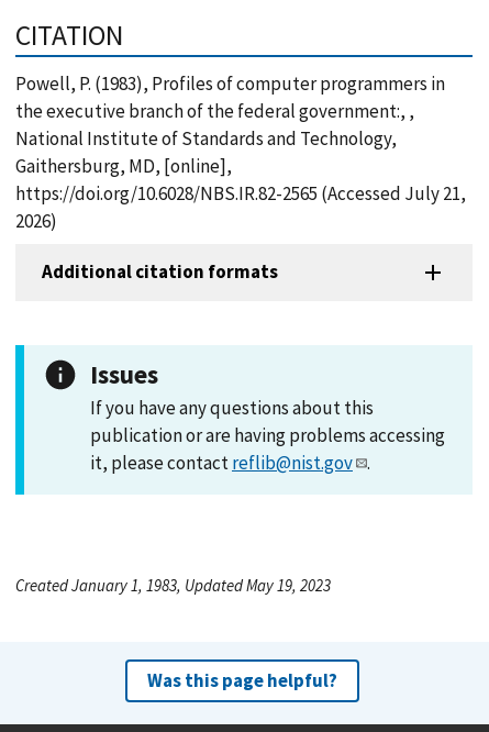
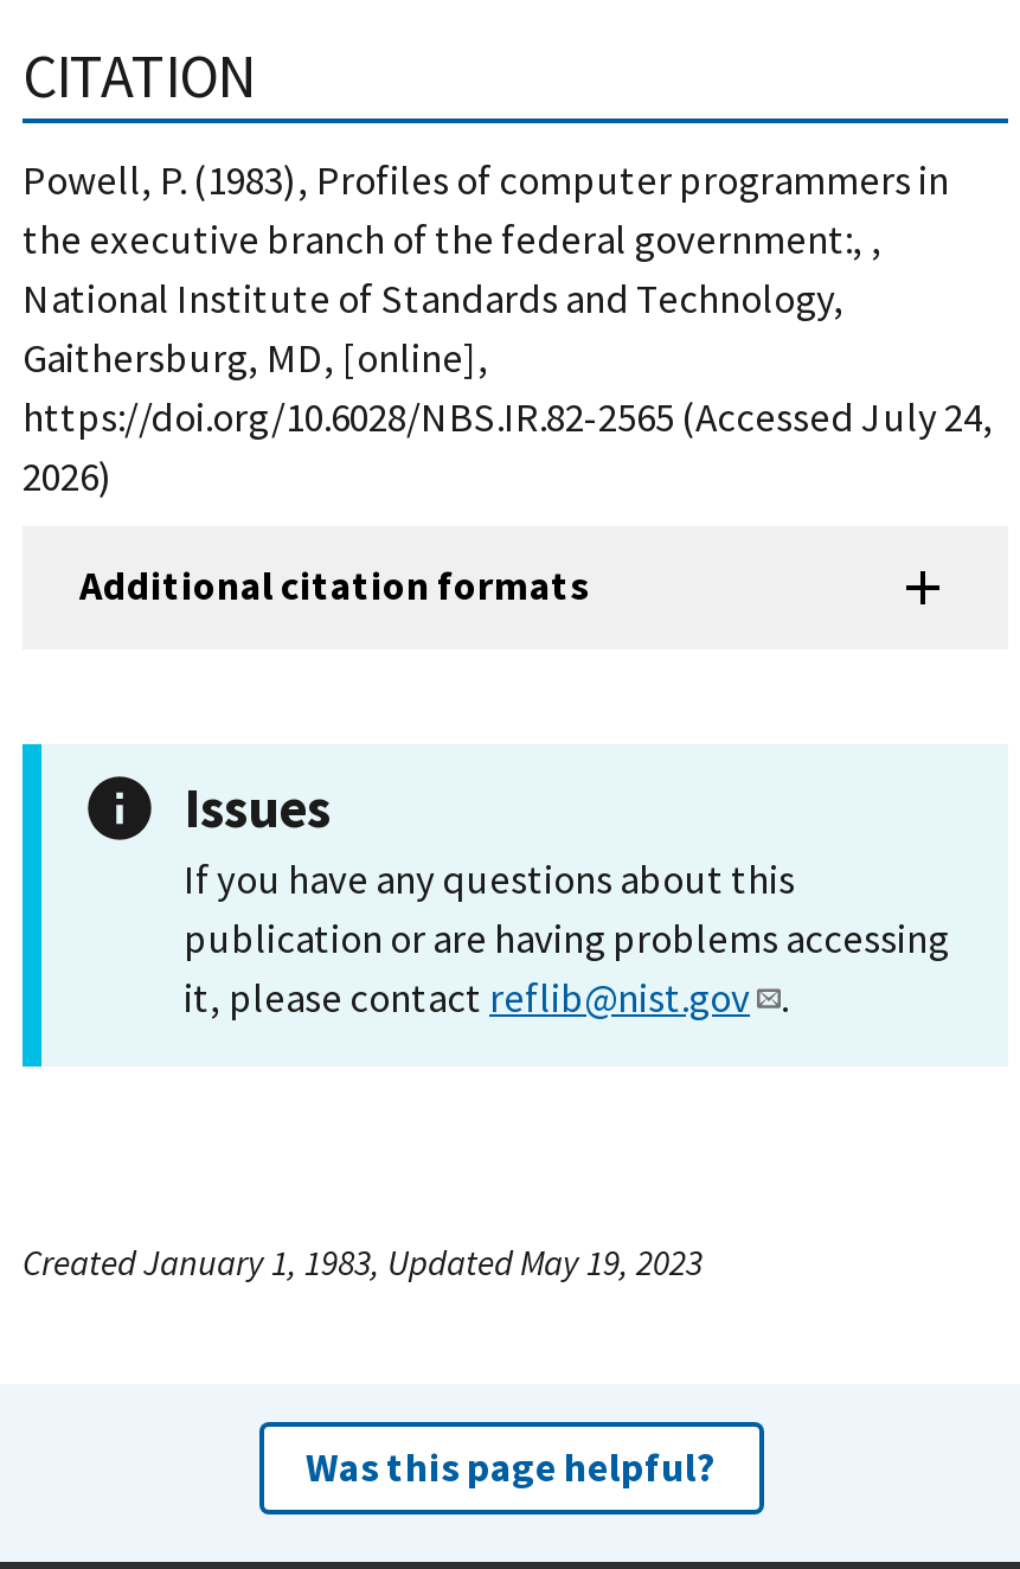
- https://doi.org/10.6028/NBS.IR.82-2565 (Accessed July 21,
+ https://doi.org/10.6028/NBS.IR.82-2565 (Accessed July 24,
